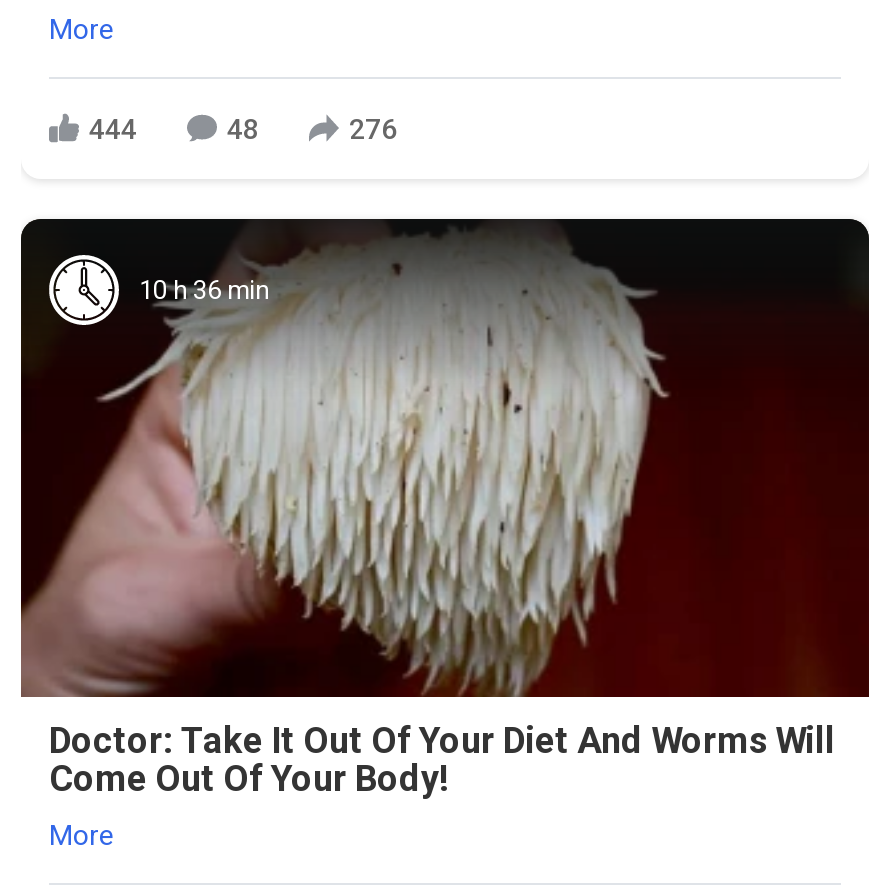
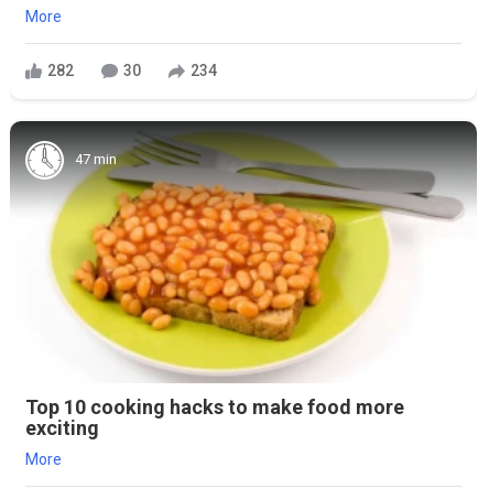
- 444
- 48
- 276
+ 282
+ 30
+ 234

- [image]
- 10 h 36 min
+ [image]
+ 47 min

- Doctor: Take It Out Of Your Diet And Worms Will
- Come Out Of Your Body!
+ Top 10 cooking hacks to make food more
+ exciting
